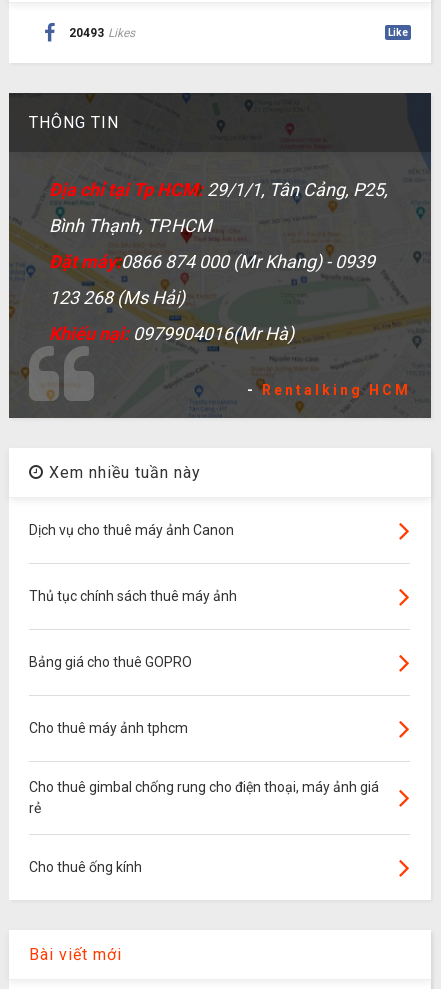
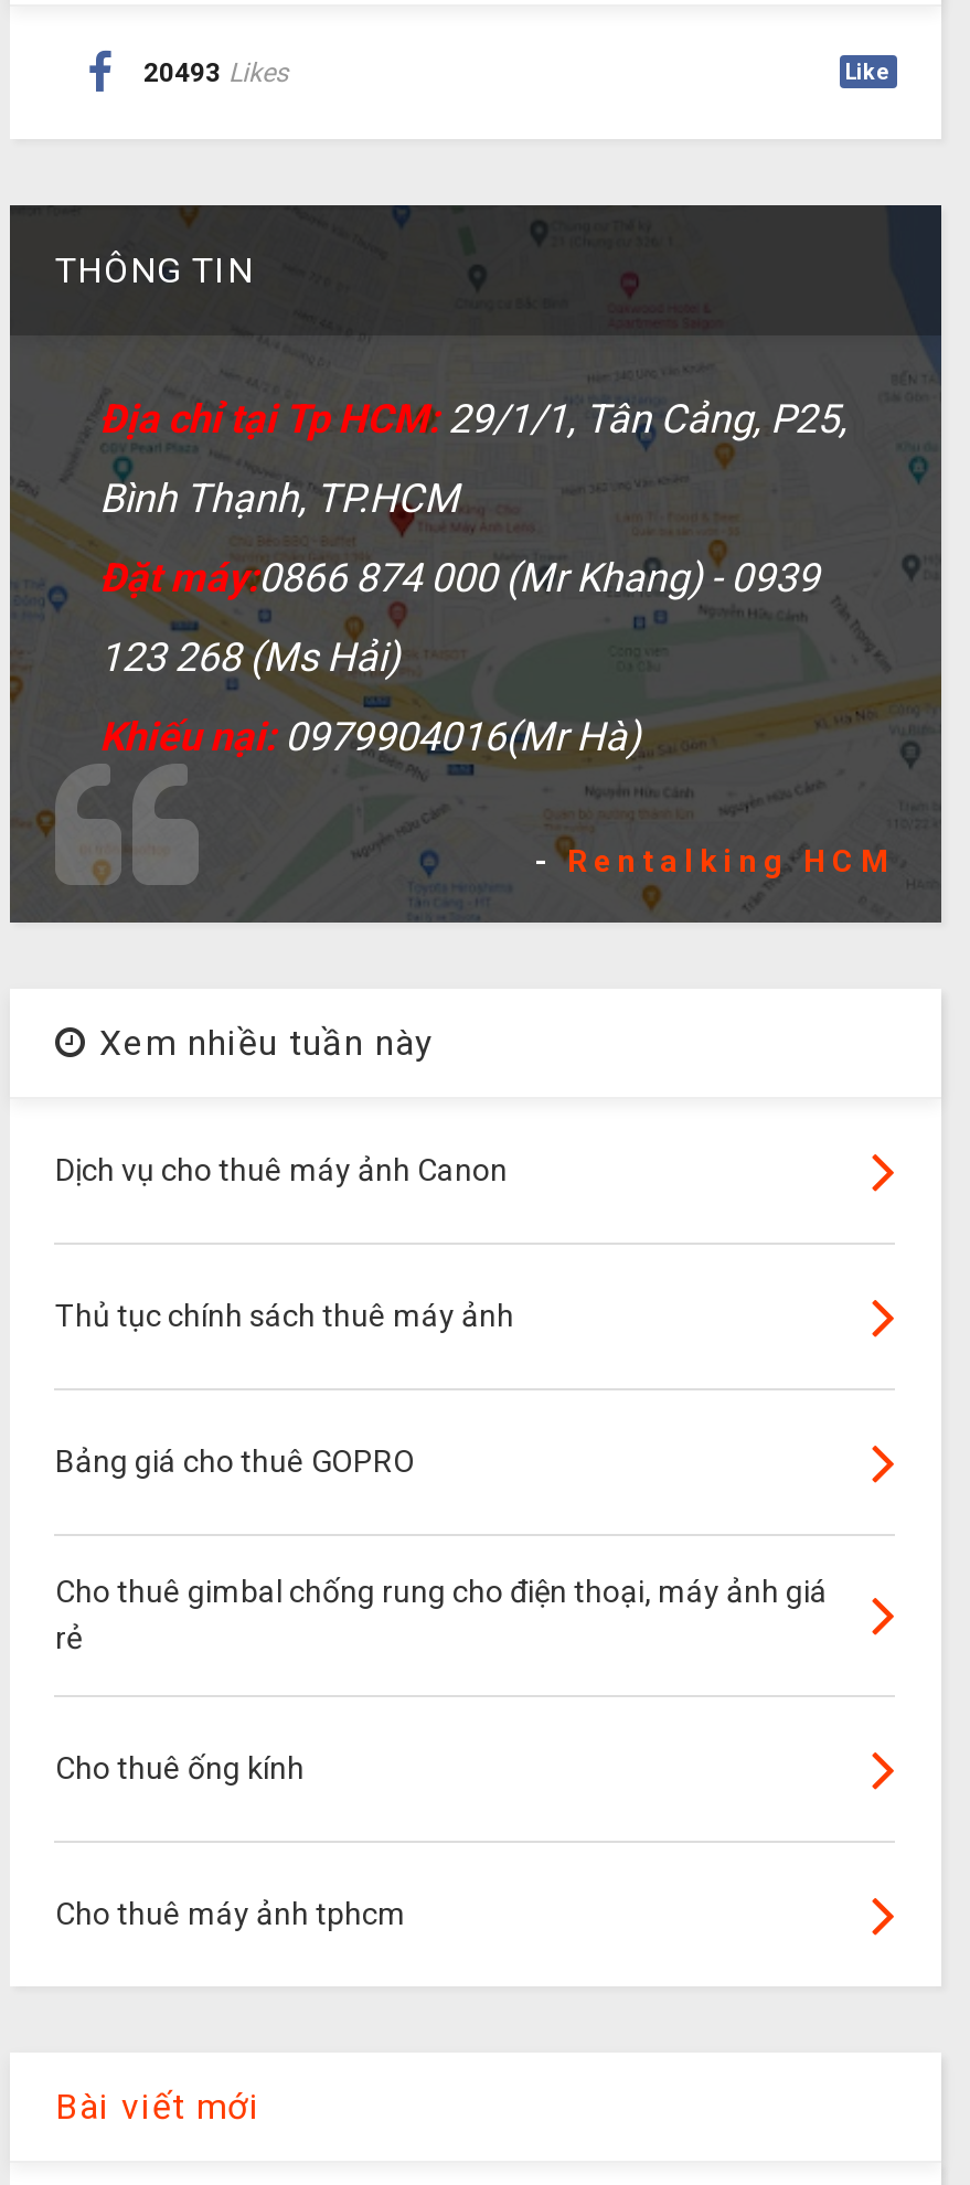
moved down: Cho thuê máy ảnh tphcm

moved up: Cho thuê gimbal chống rung cho điện thoại, máy ảnh giá | rẻ | Cho thuê ống kính
